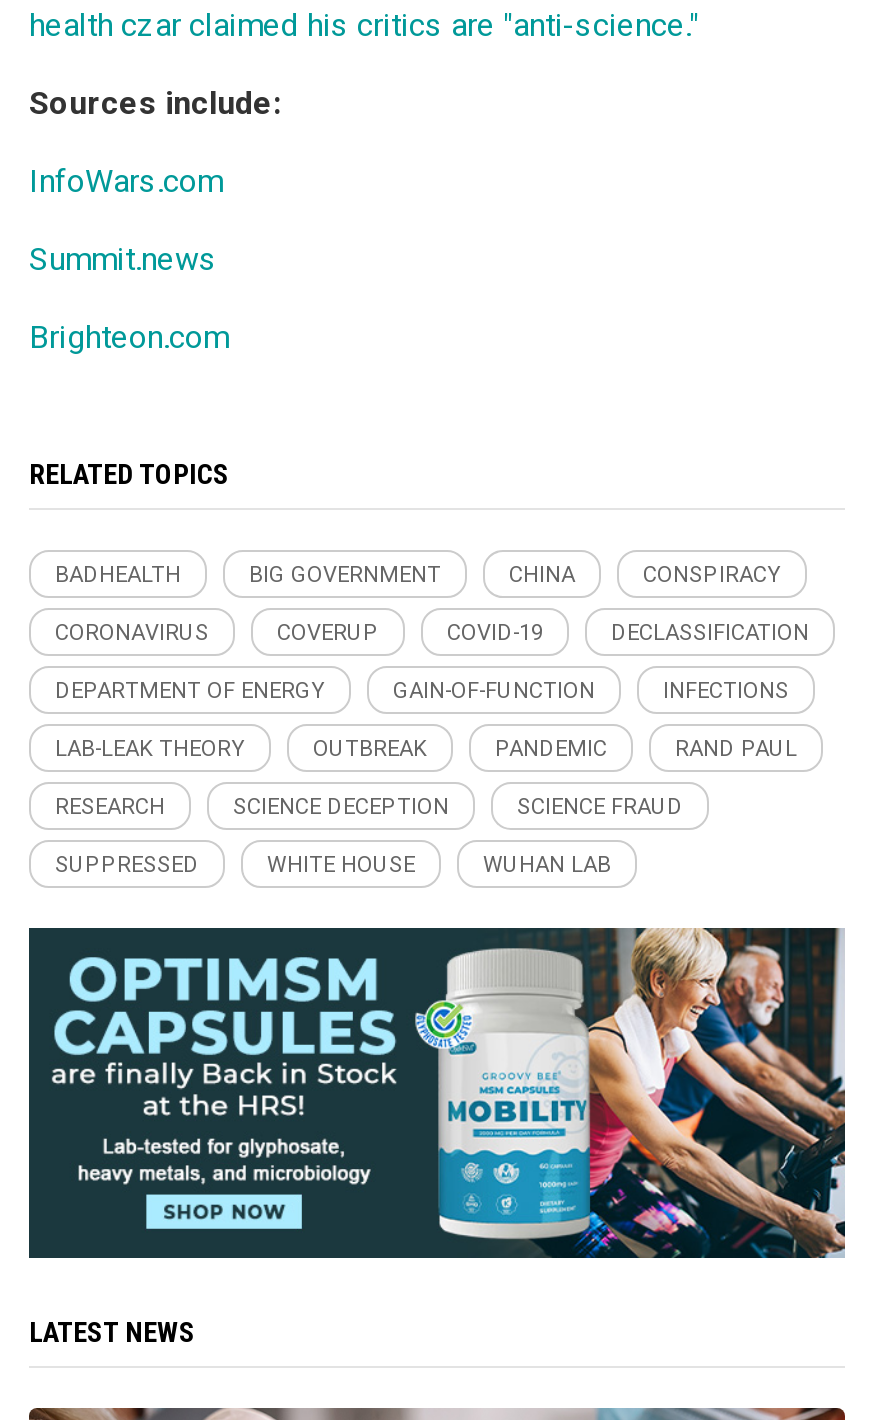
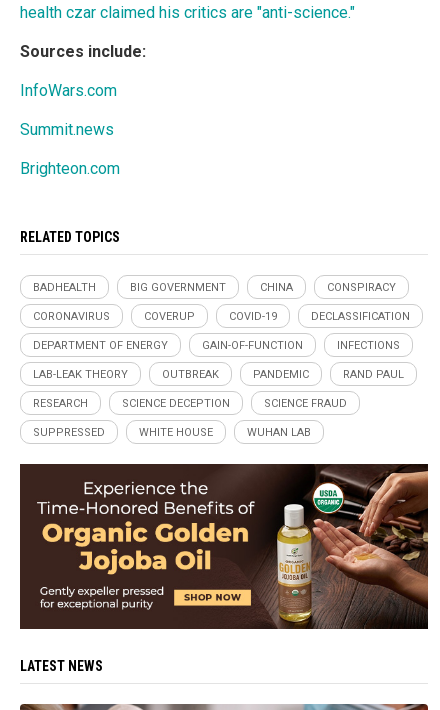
- [image]
+ [image]
